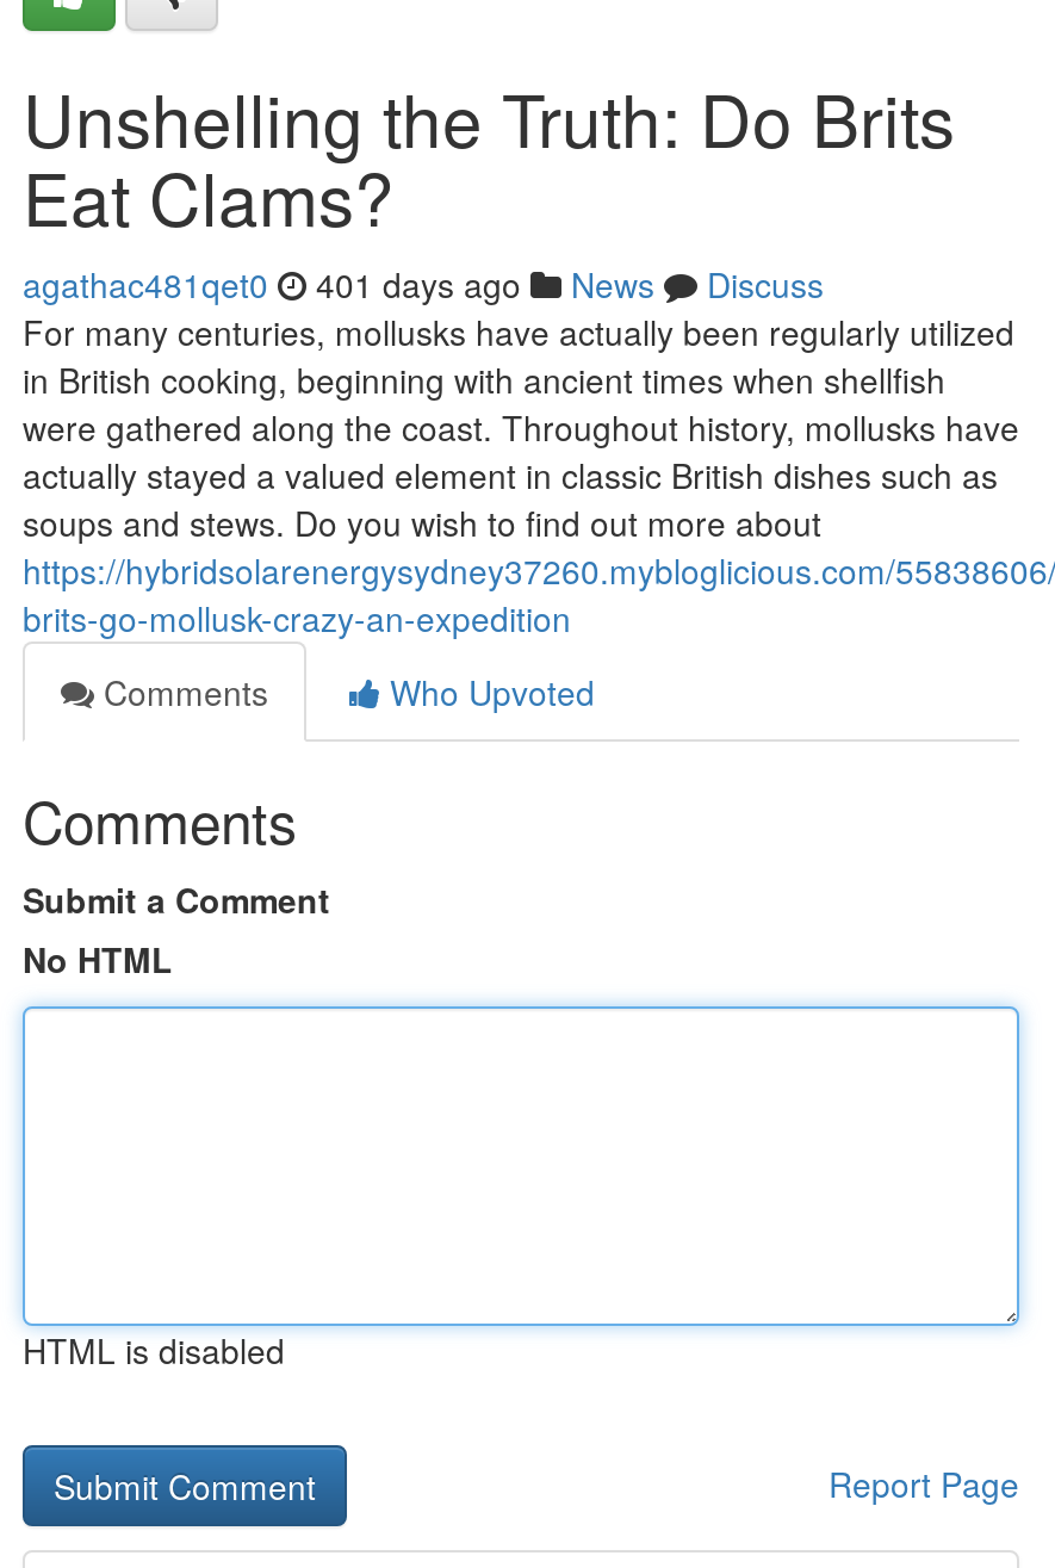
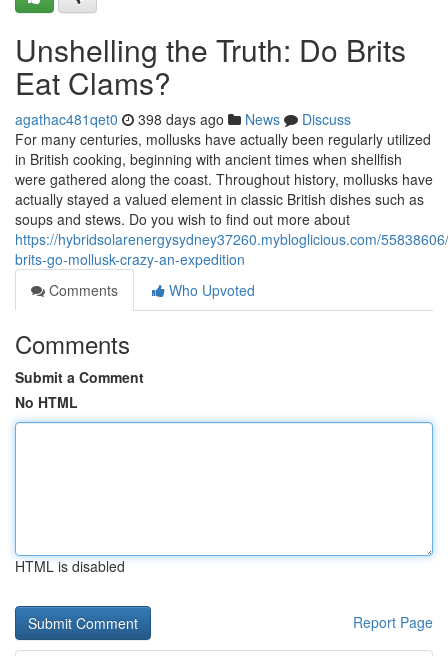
- agathac481qet0 401 days ago News Discuss
+ agathac481qet0 398 days ago News Discuss
